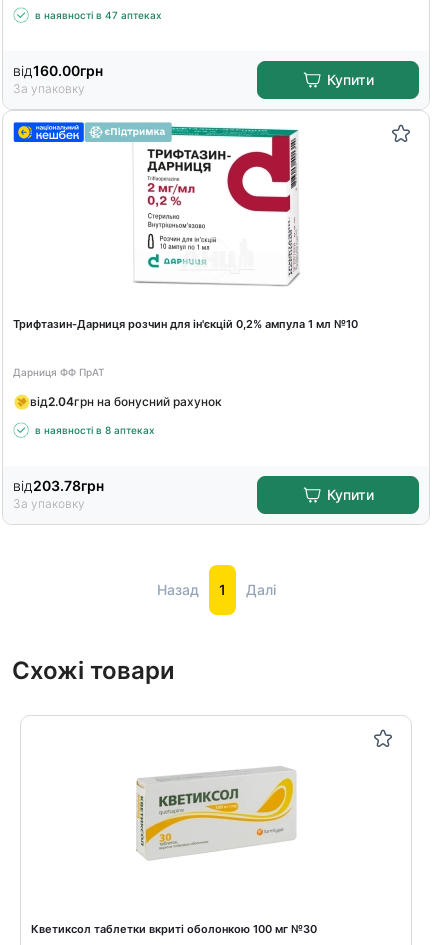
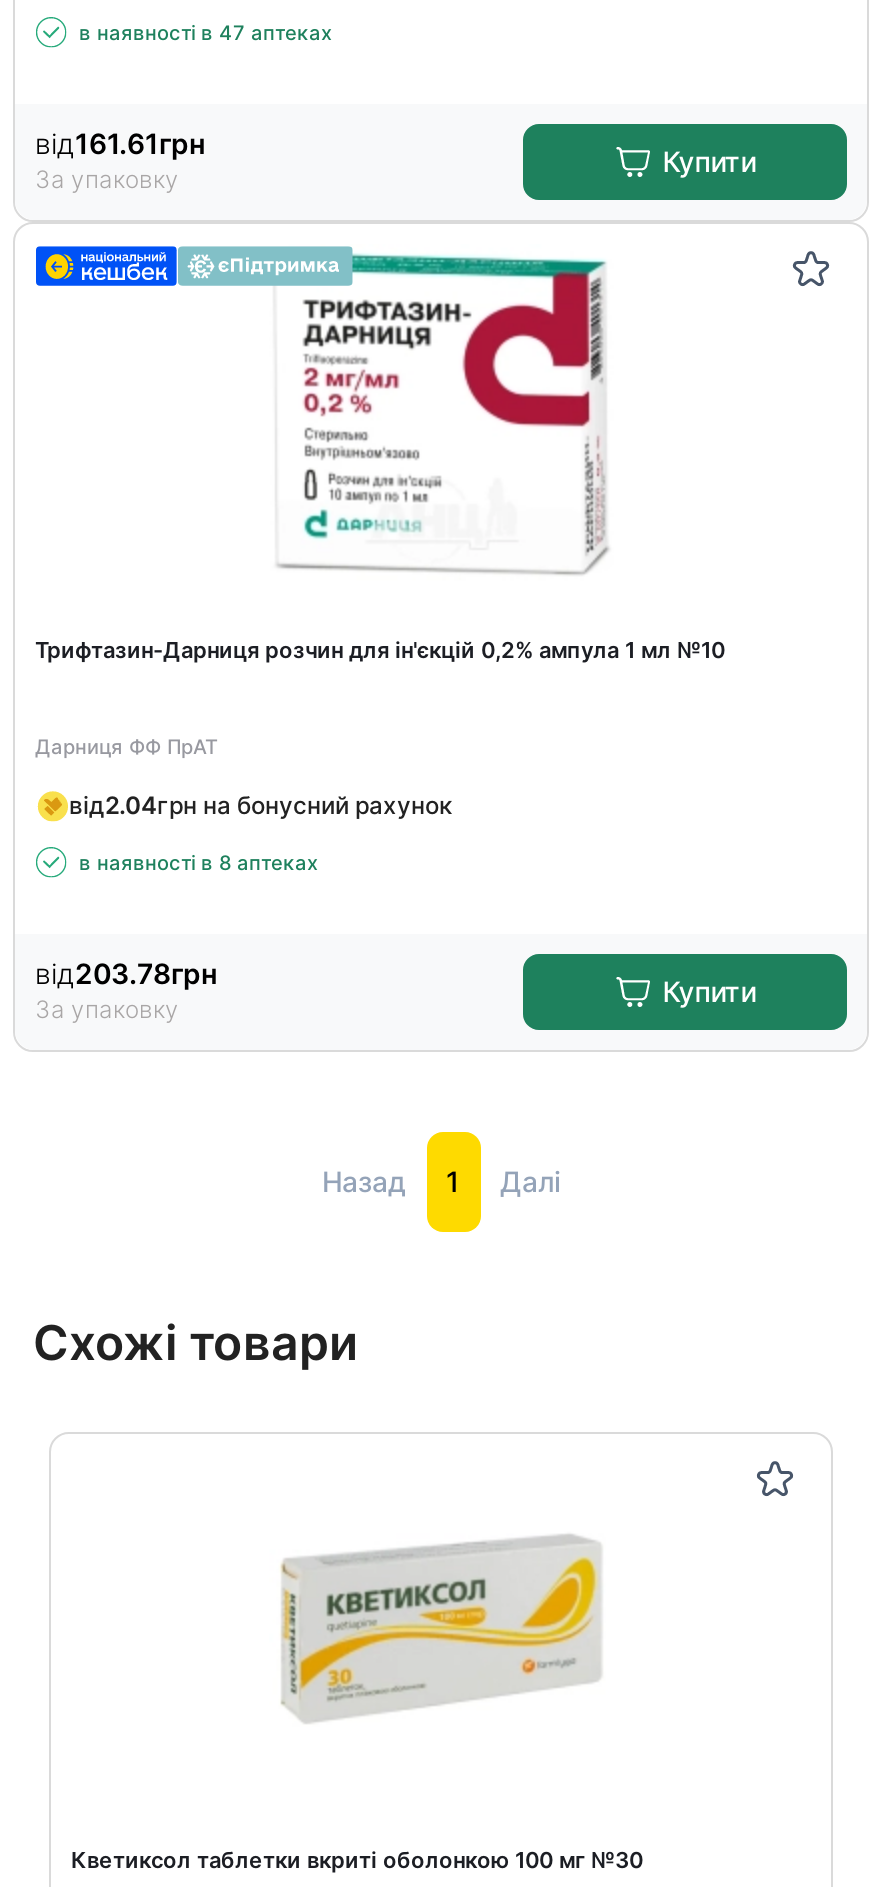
- від160.00 грн
+ від161.61 грн
